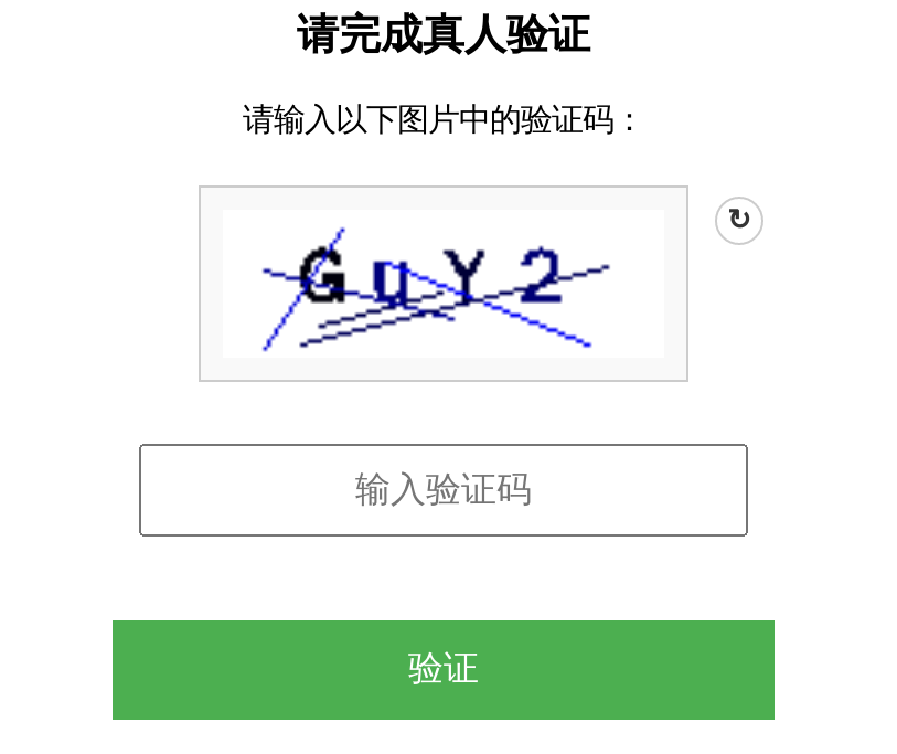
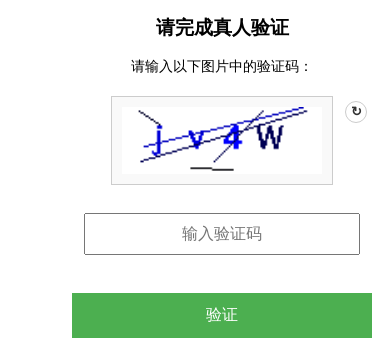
- [image]
+ [image]
